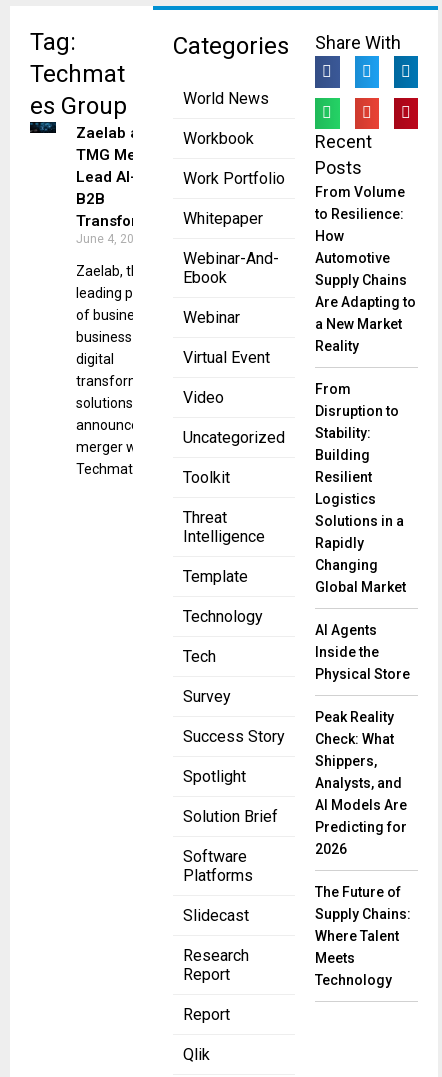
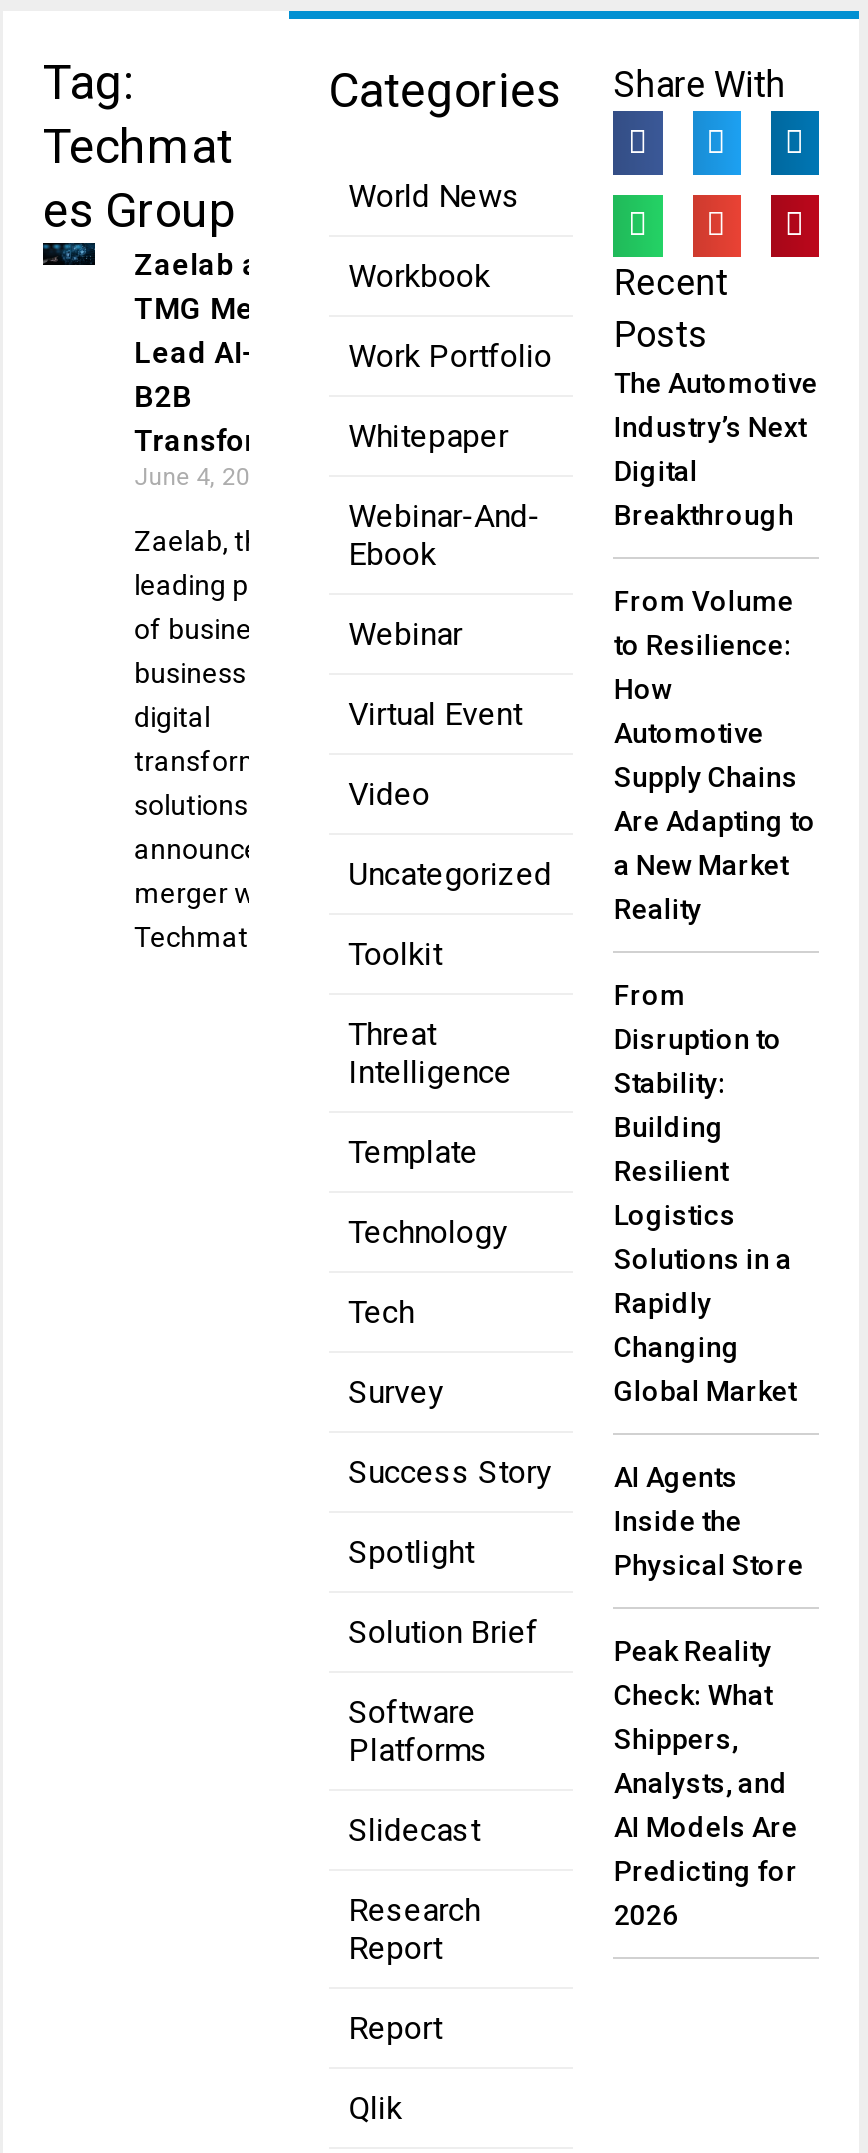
+ The Automotive
+ Industry’s Next
+ Digital
+ Breakthrough

moved down: From Volume | to Resilience: | How | ... | Predicting for | 2026

- The Future of
- Supply Chains:
- Where Talent
- Meets
- Technology
